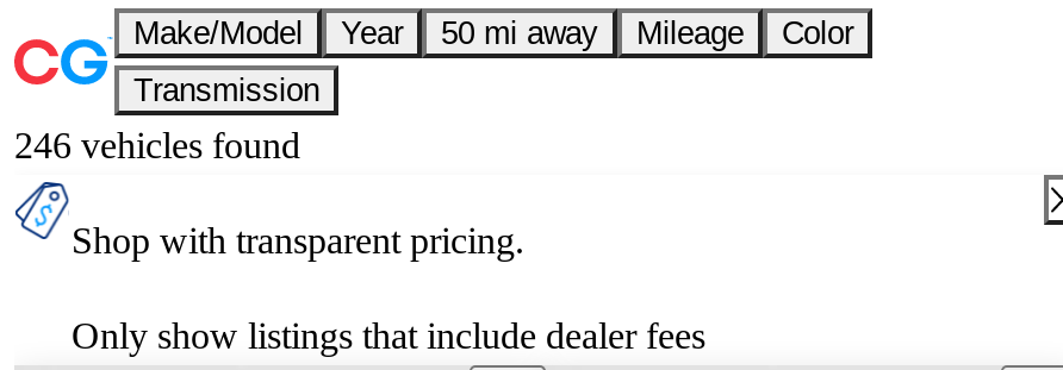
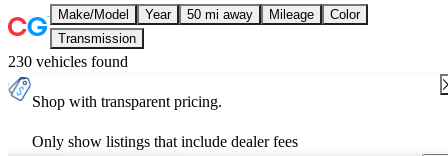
- 246 vehicles found
+ 230 vehicles found
